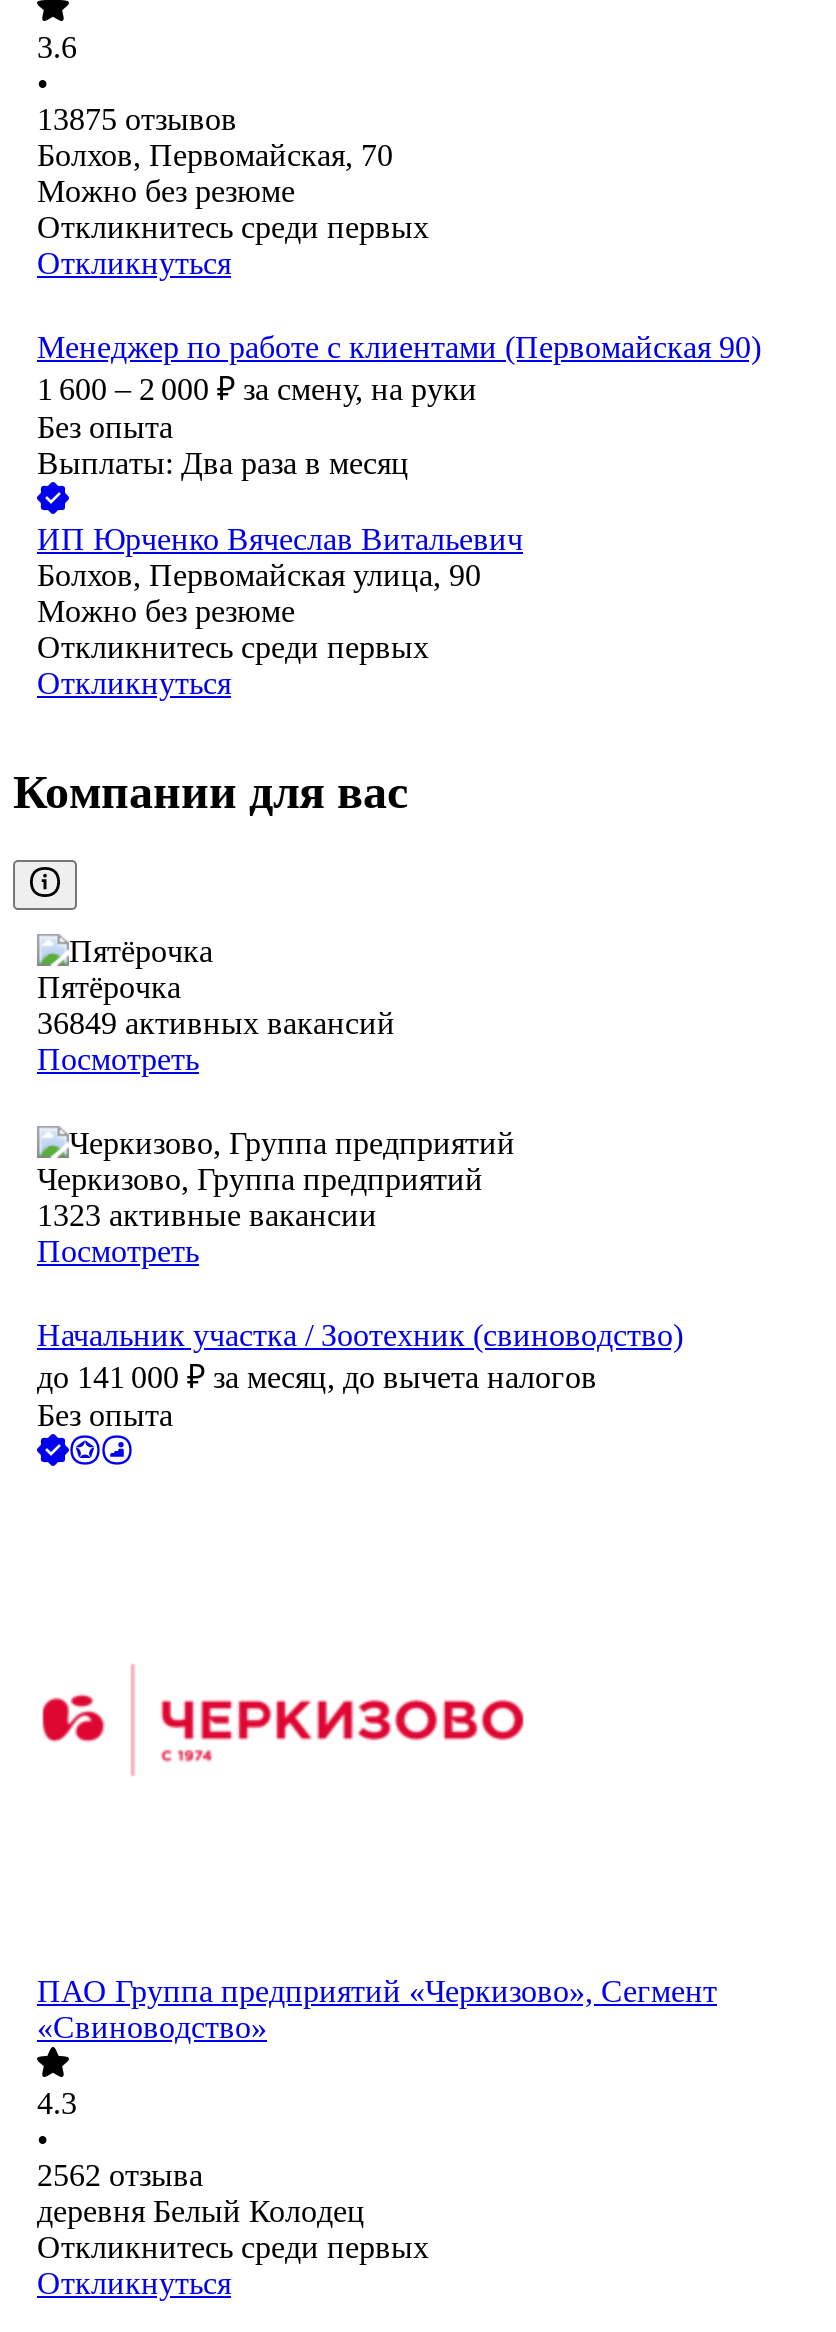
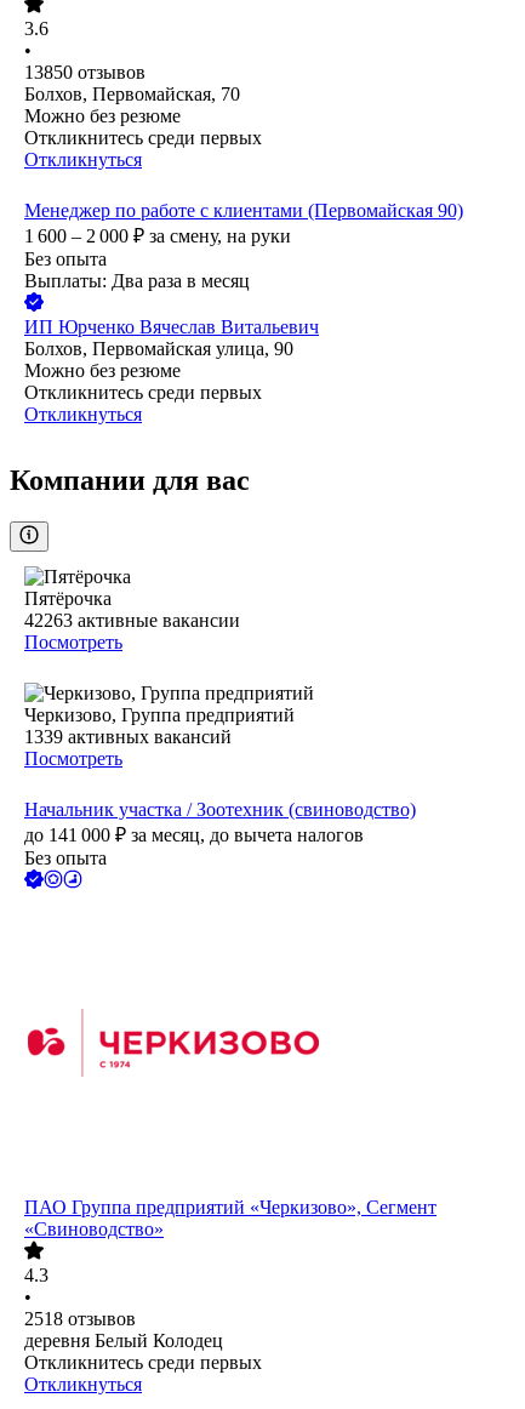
- 13875 отзывов
+ 13850 отзывов

- 36849 активных вакансий
+ 42263 активные вакансии

- 1323 активные вакансии
+ 1339 активных вакансий

- 2562 отзыва
+ 2518 отзывов
